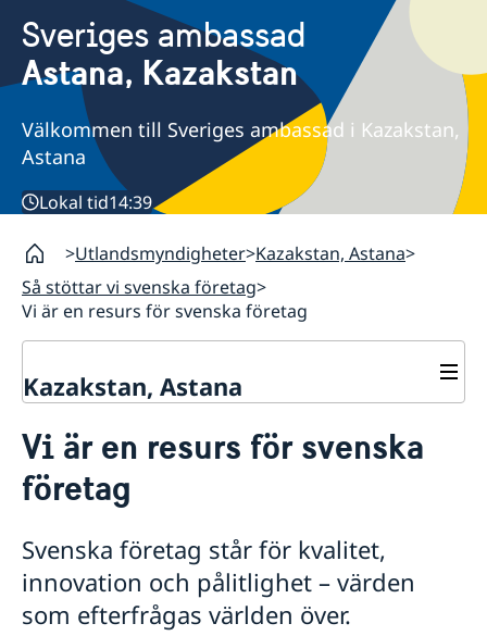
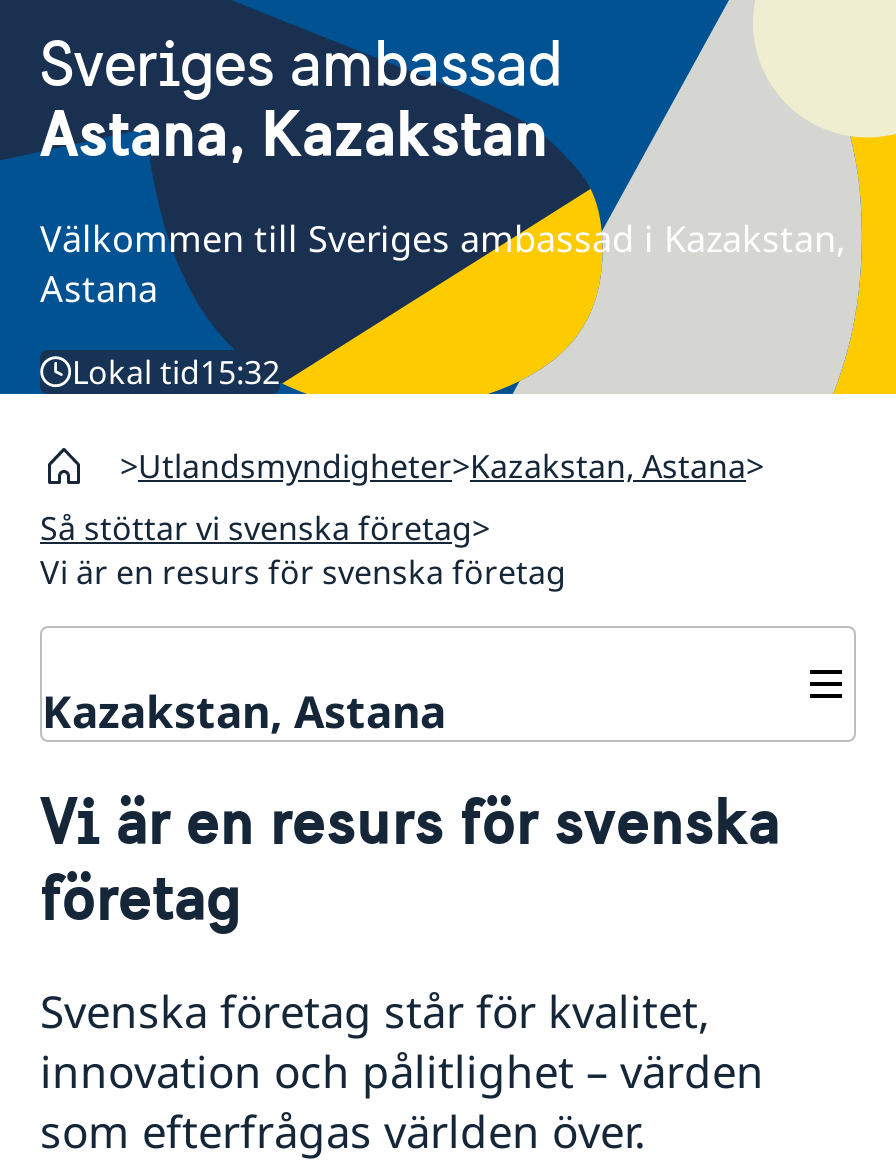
- Lokal tid14:39
+ Lokal tid15:32
